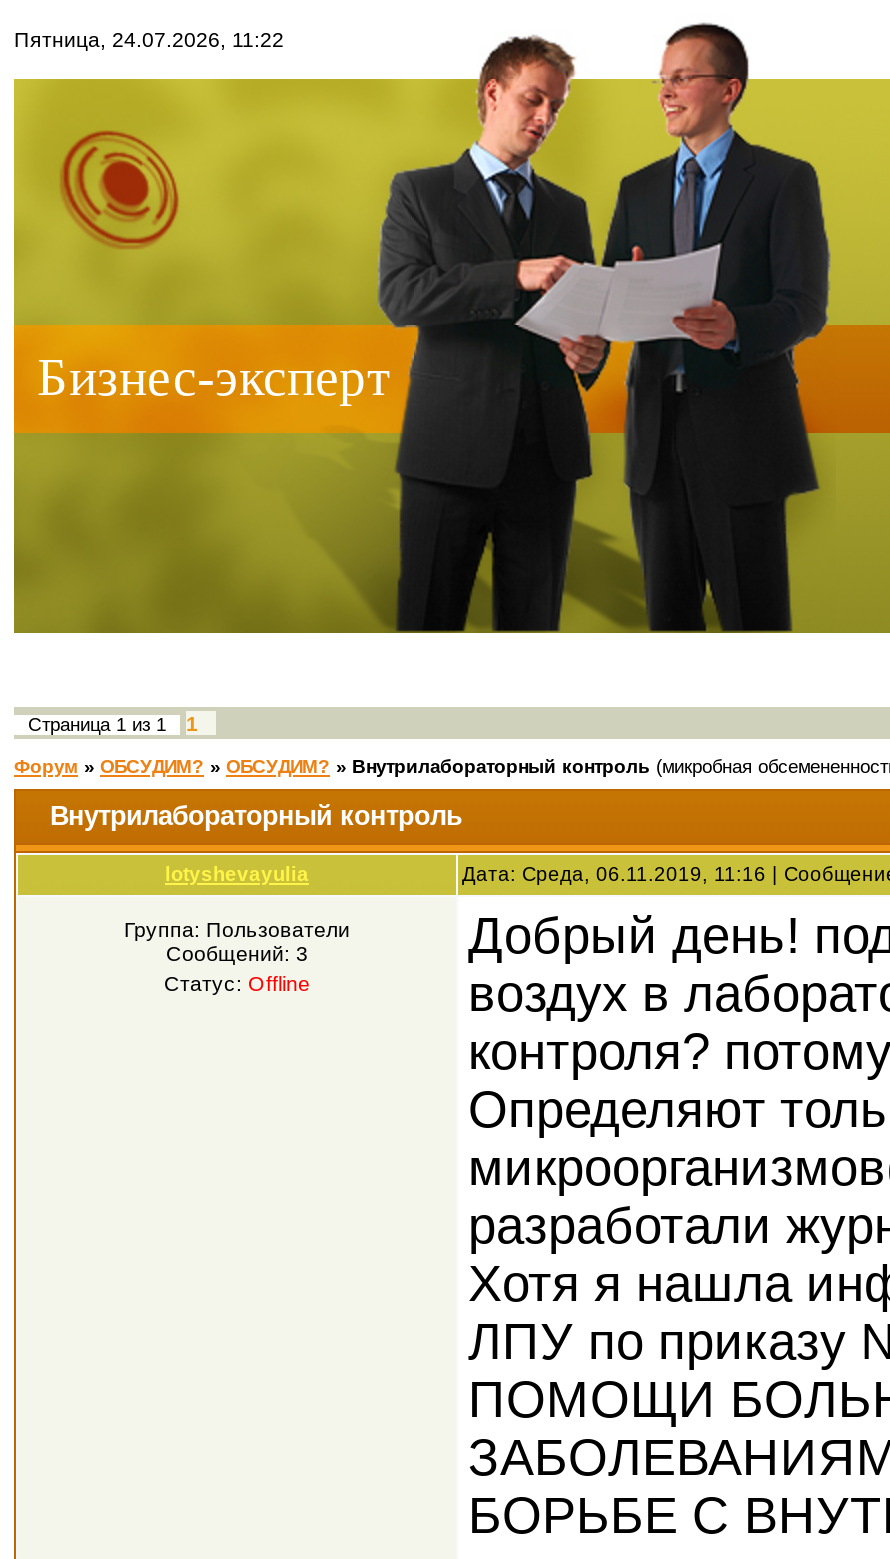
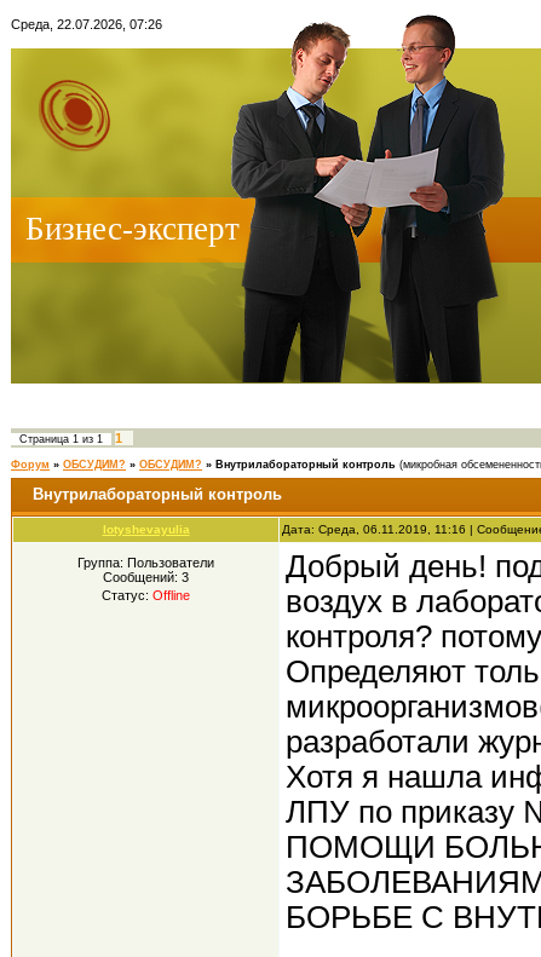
- Пятница, 24.07.2026, 11:22
+ Среда, 22.07.2026, 07:26
